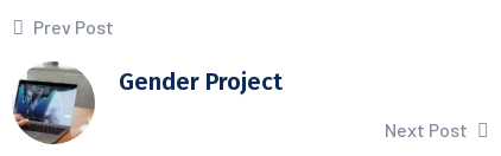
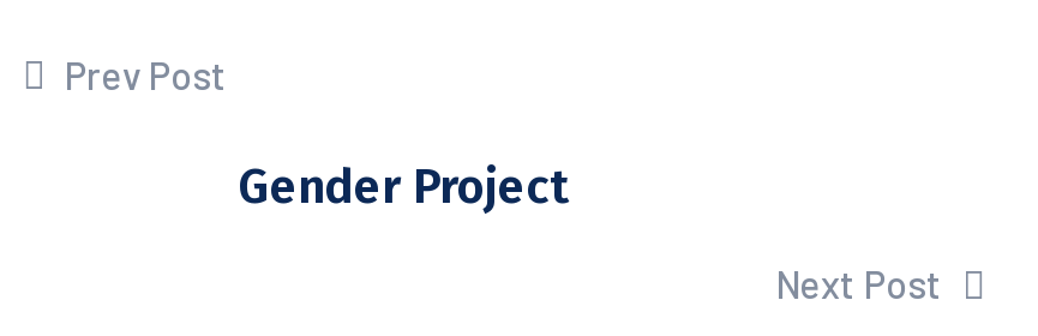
- [image]
